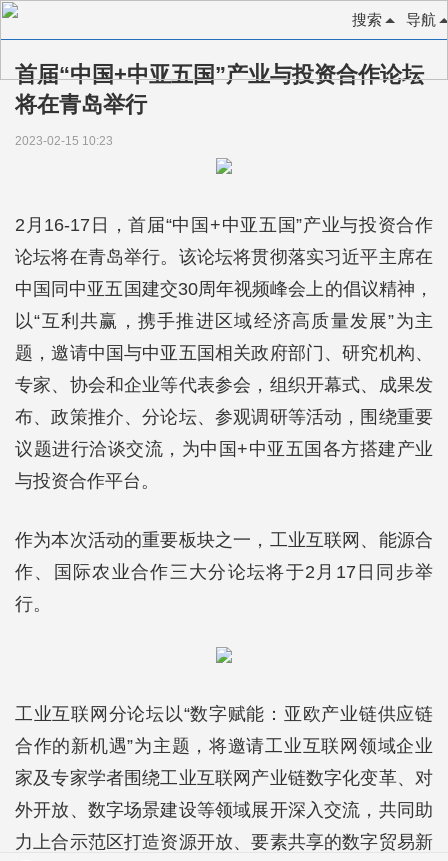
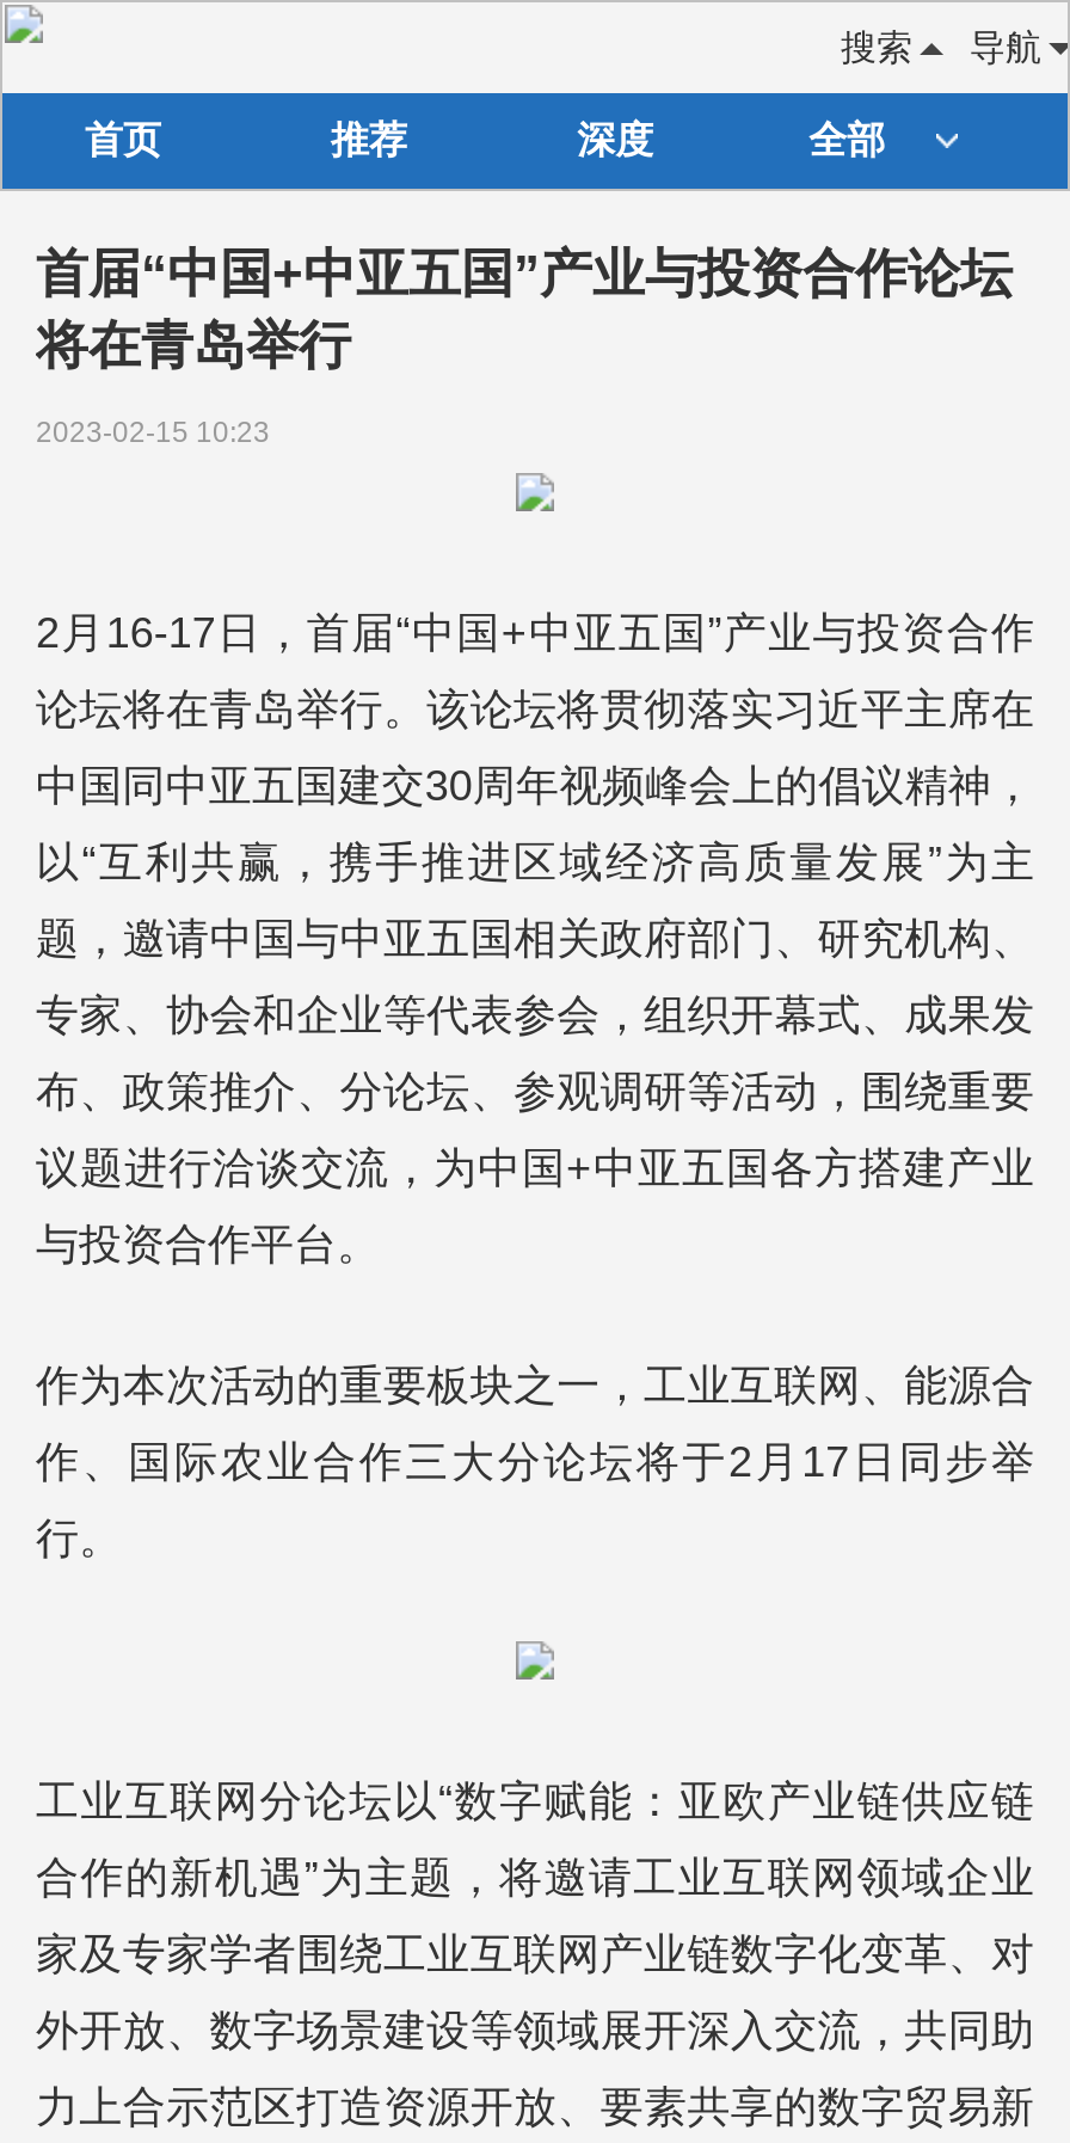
+ 首页
+ 推荐
+ 深度
+ 全部
